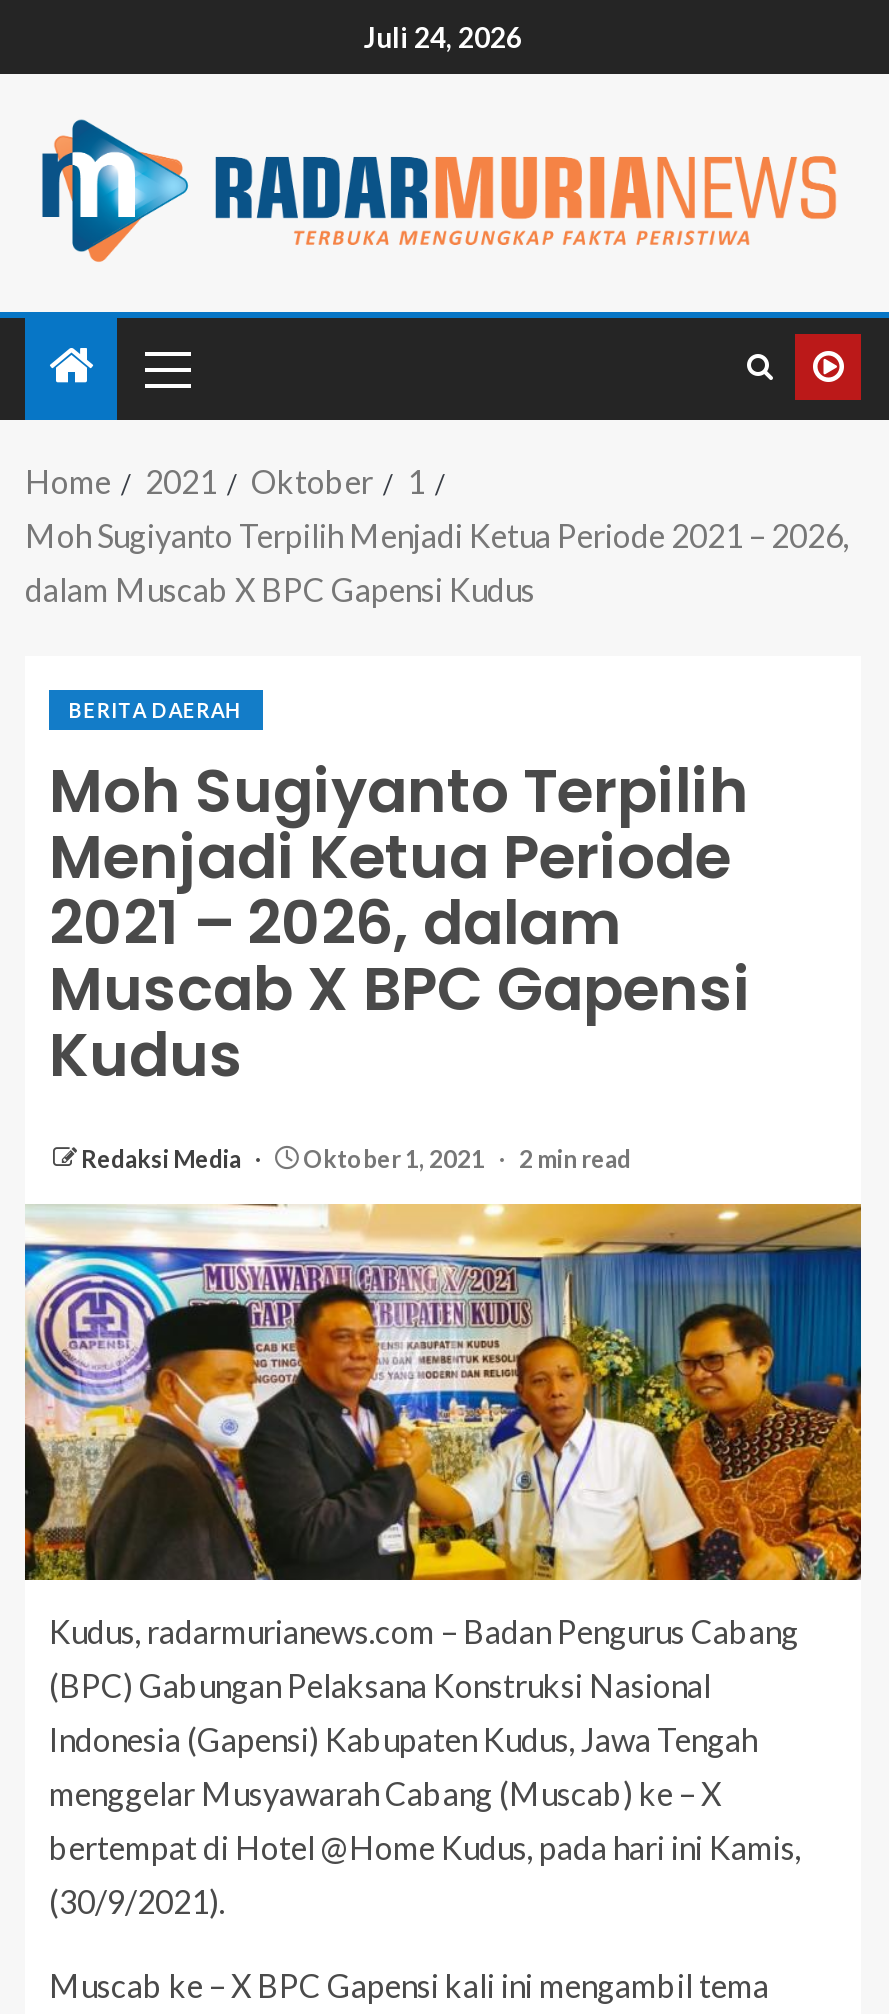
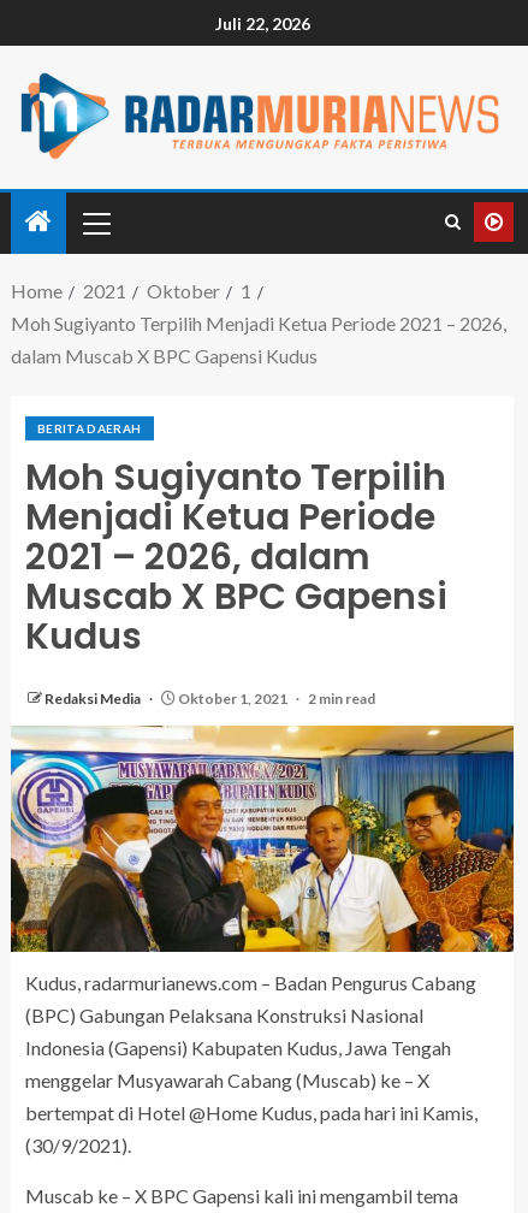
- Juli 24, 2026
+ Juli 22, 2026
